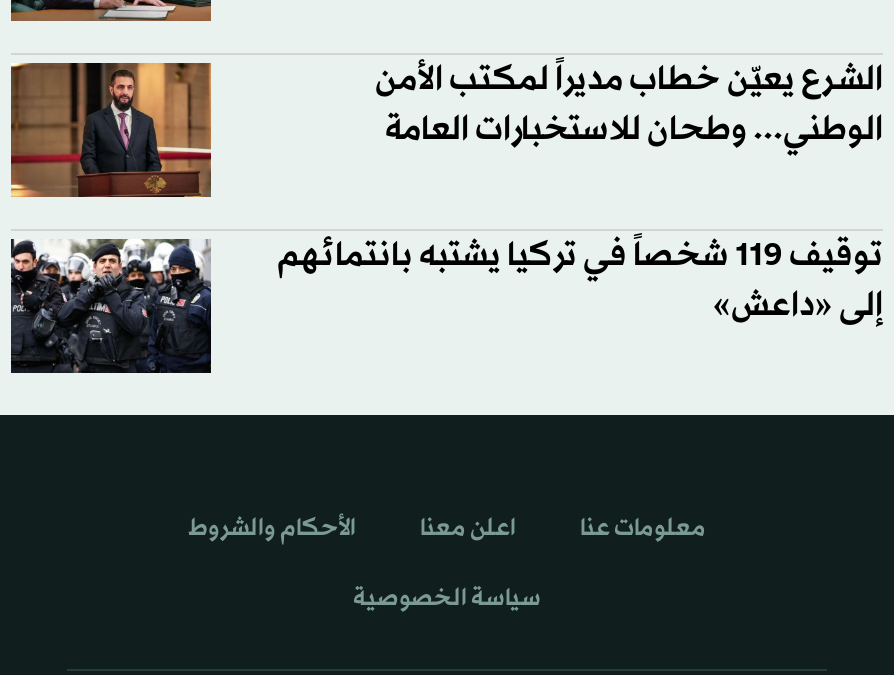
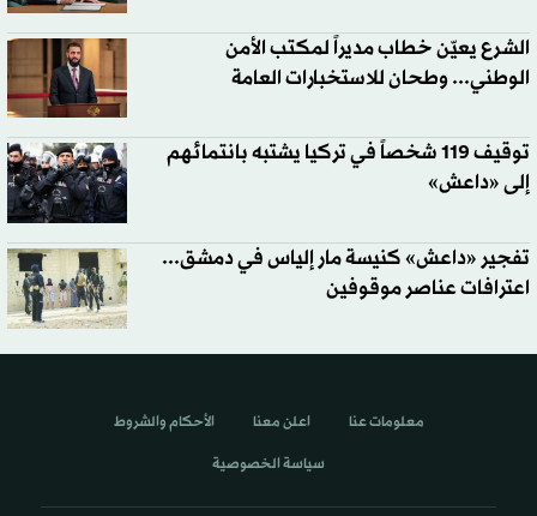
+ [image]
+ تفجير «داعش» كنيسة مار إلياس في دمشق...
+ اعترافات عناصر موقوفين
